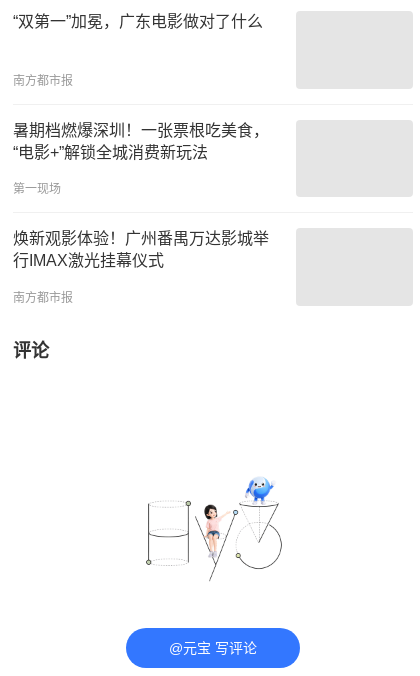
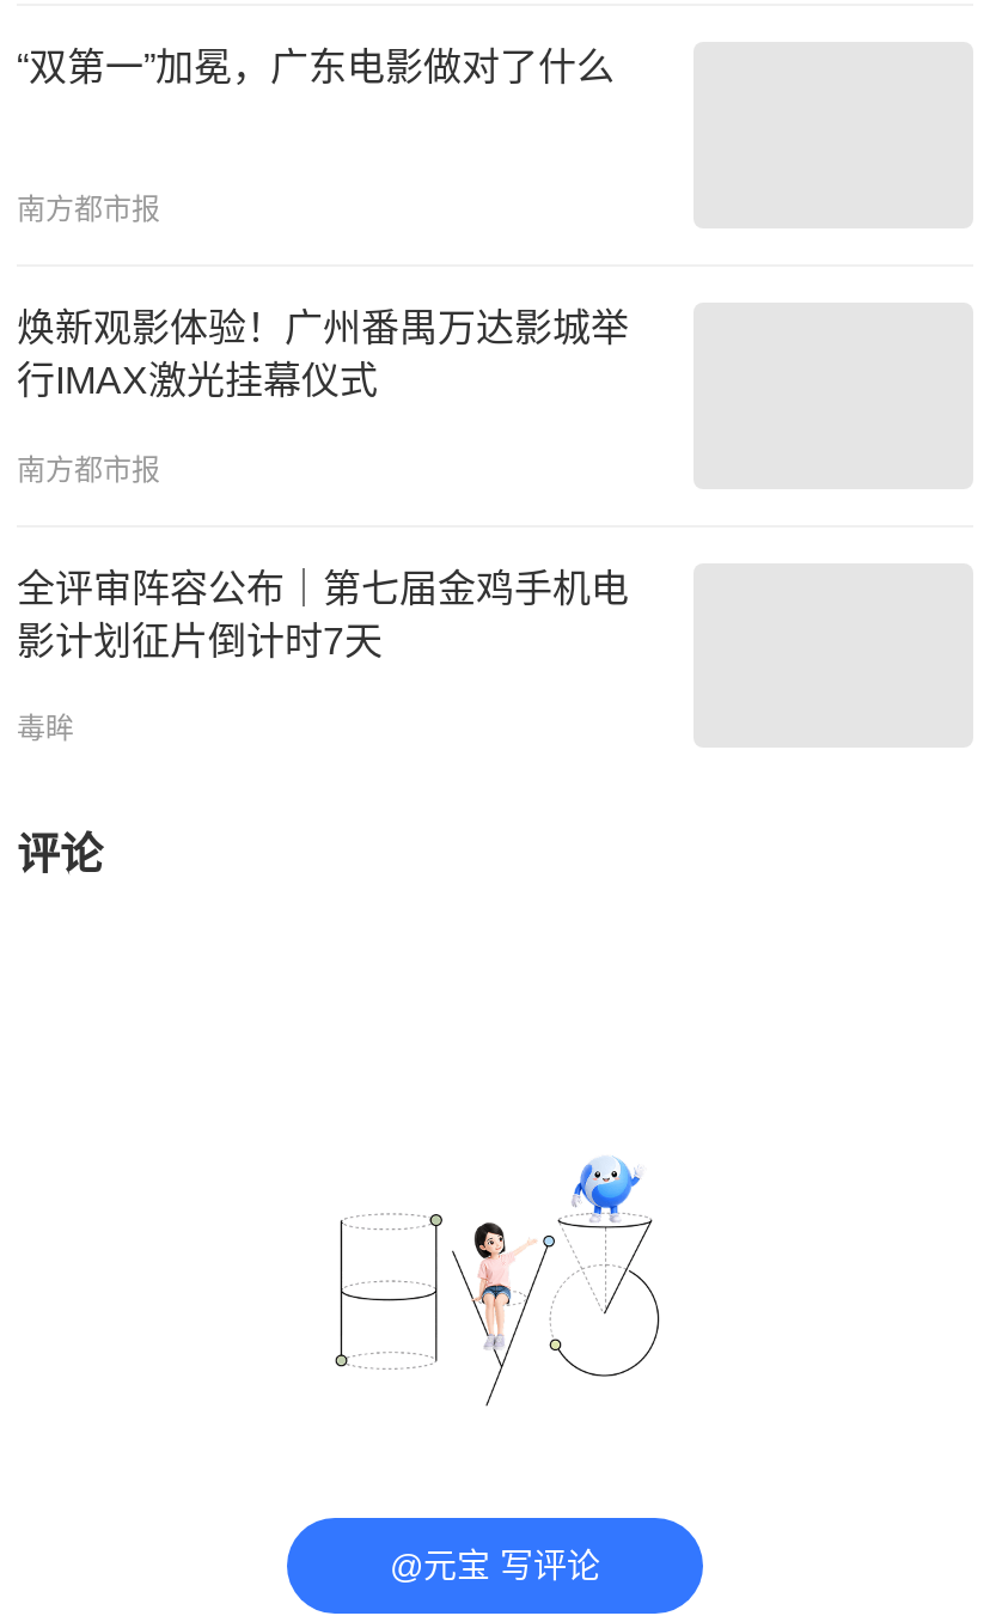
- 暑期档燃爆深圳！一张票根吃美食，
- “电影+”解锁全城消费新玩法
- 第一现场

moved up: 焕新观影体验！广州番禺万达影城举 | 行IMAX激光挂幕仪式 | 南方都市报

+ 全评审阵容公布｜第七届金鸡手机电
+ 影计划征片倒计时7天
+ 毒眸
